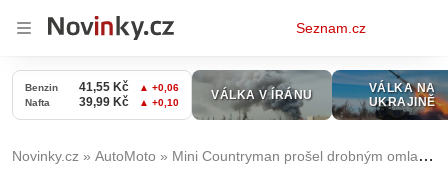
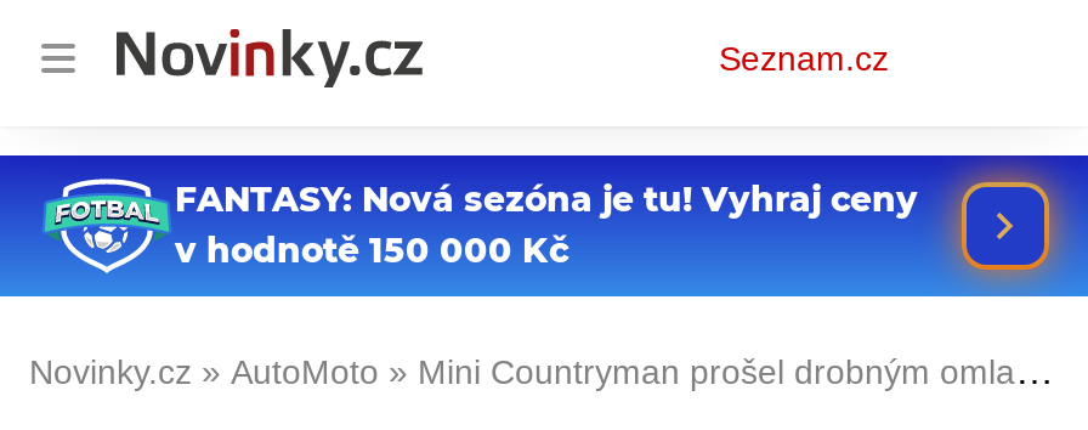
- [image]
+ [image]
